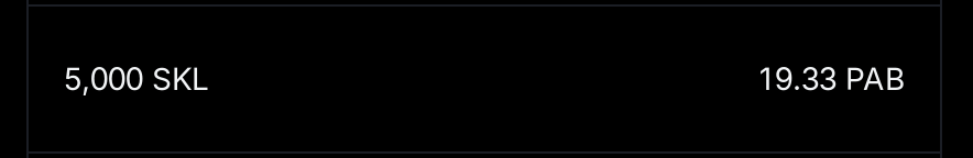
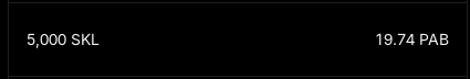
- 19.33 PAB
+ 19.74 PAB
